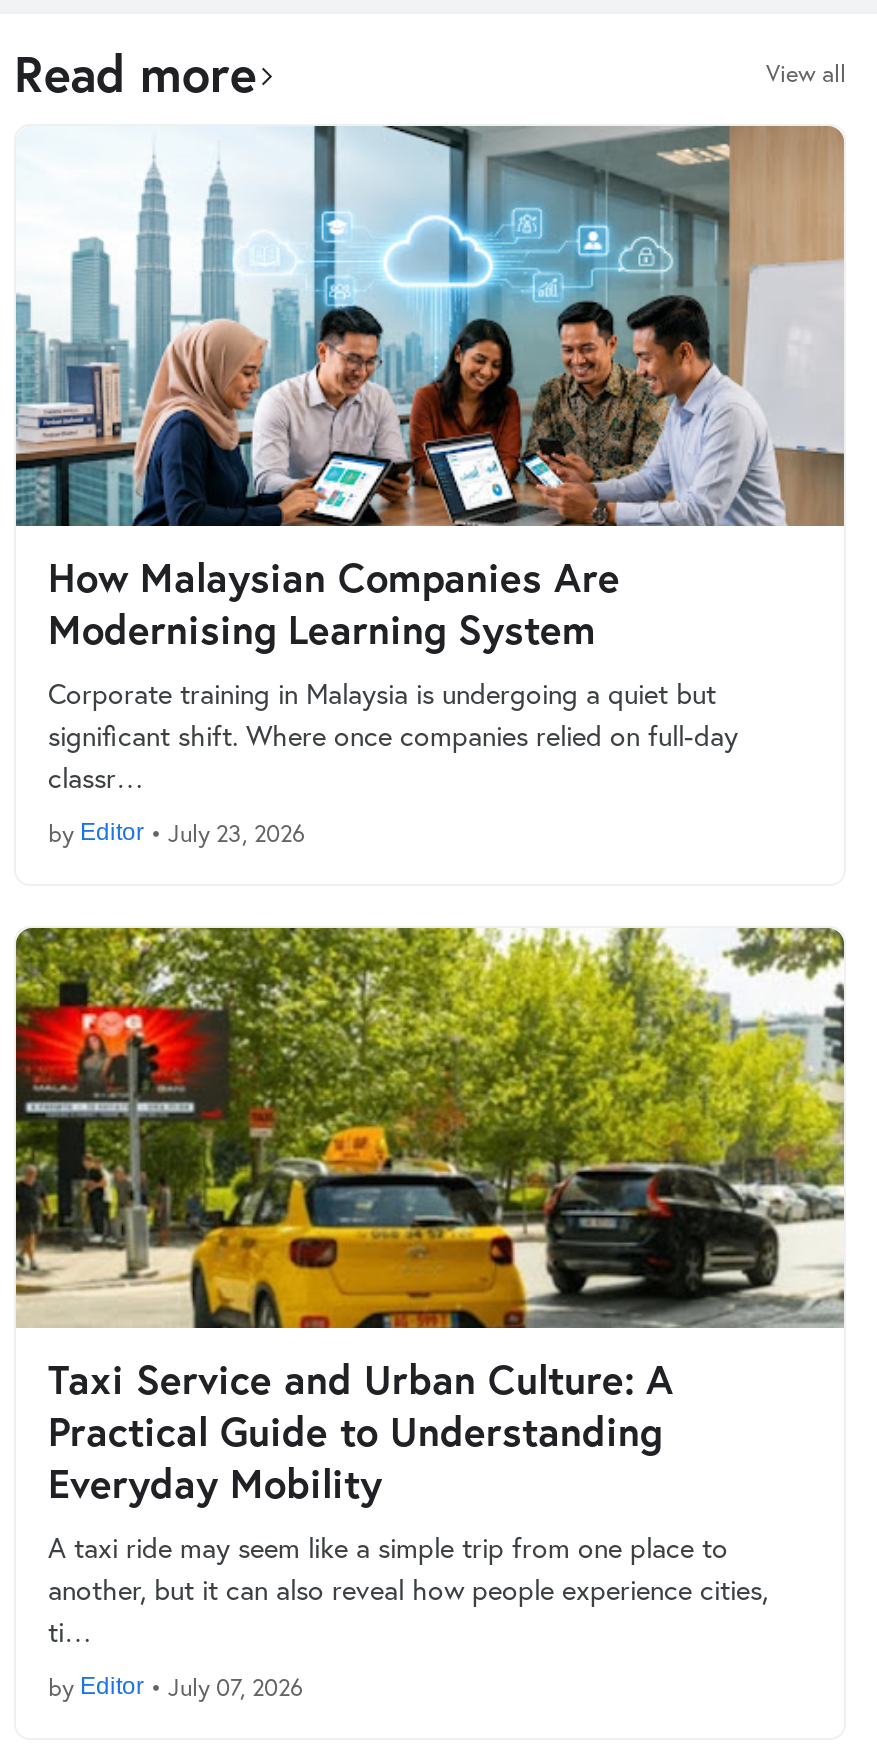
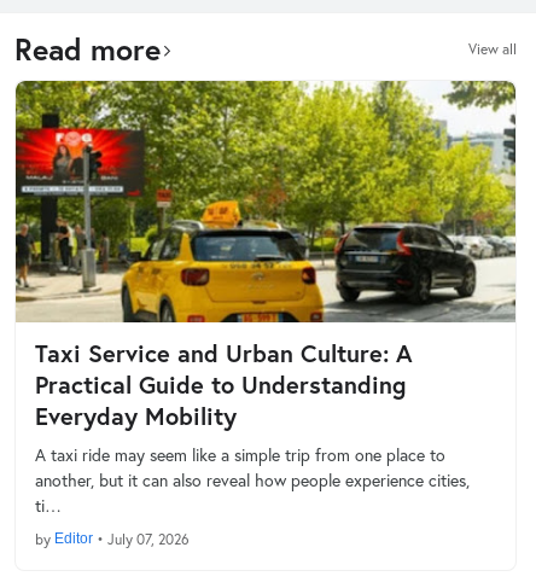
- [image]
- How Malaysian Companies Are
- Modernising Learning System
- Corporate training in Malaysia is undergoing a quiet but
- significant shift. Where once companies relied on full-day
- classr…
- by Editor • July 23, 2026
